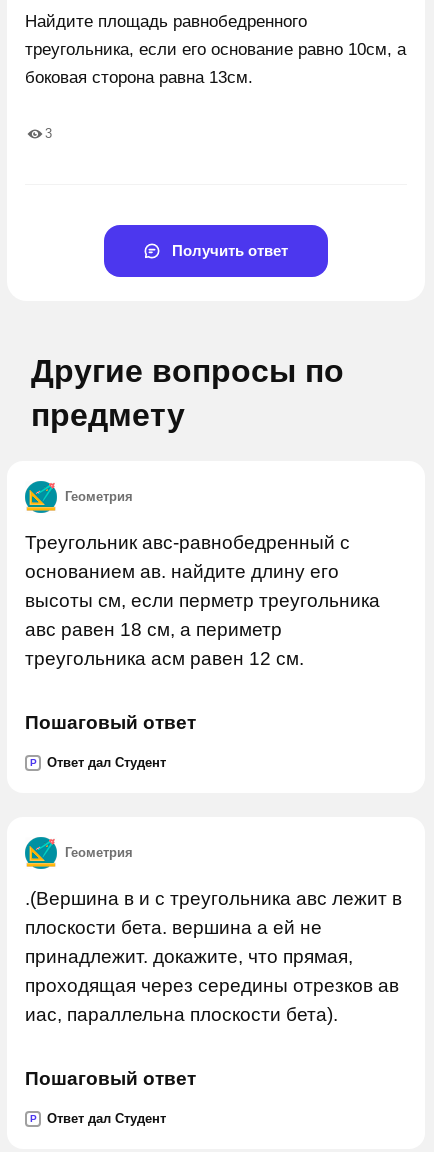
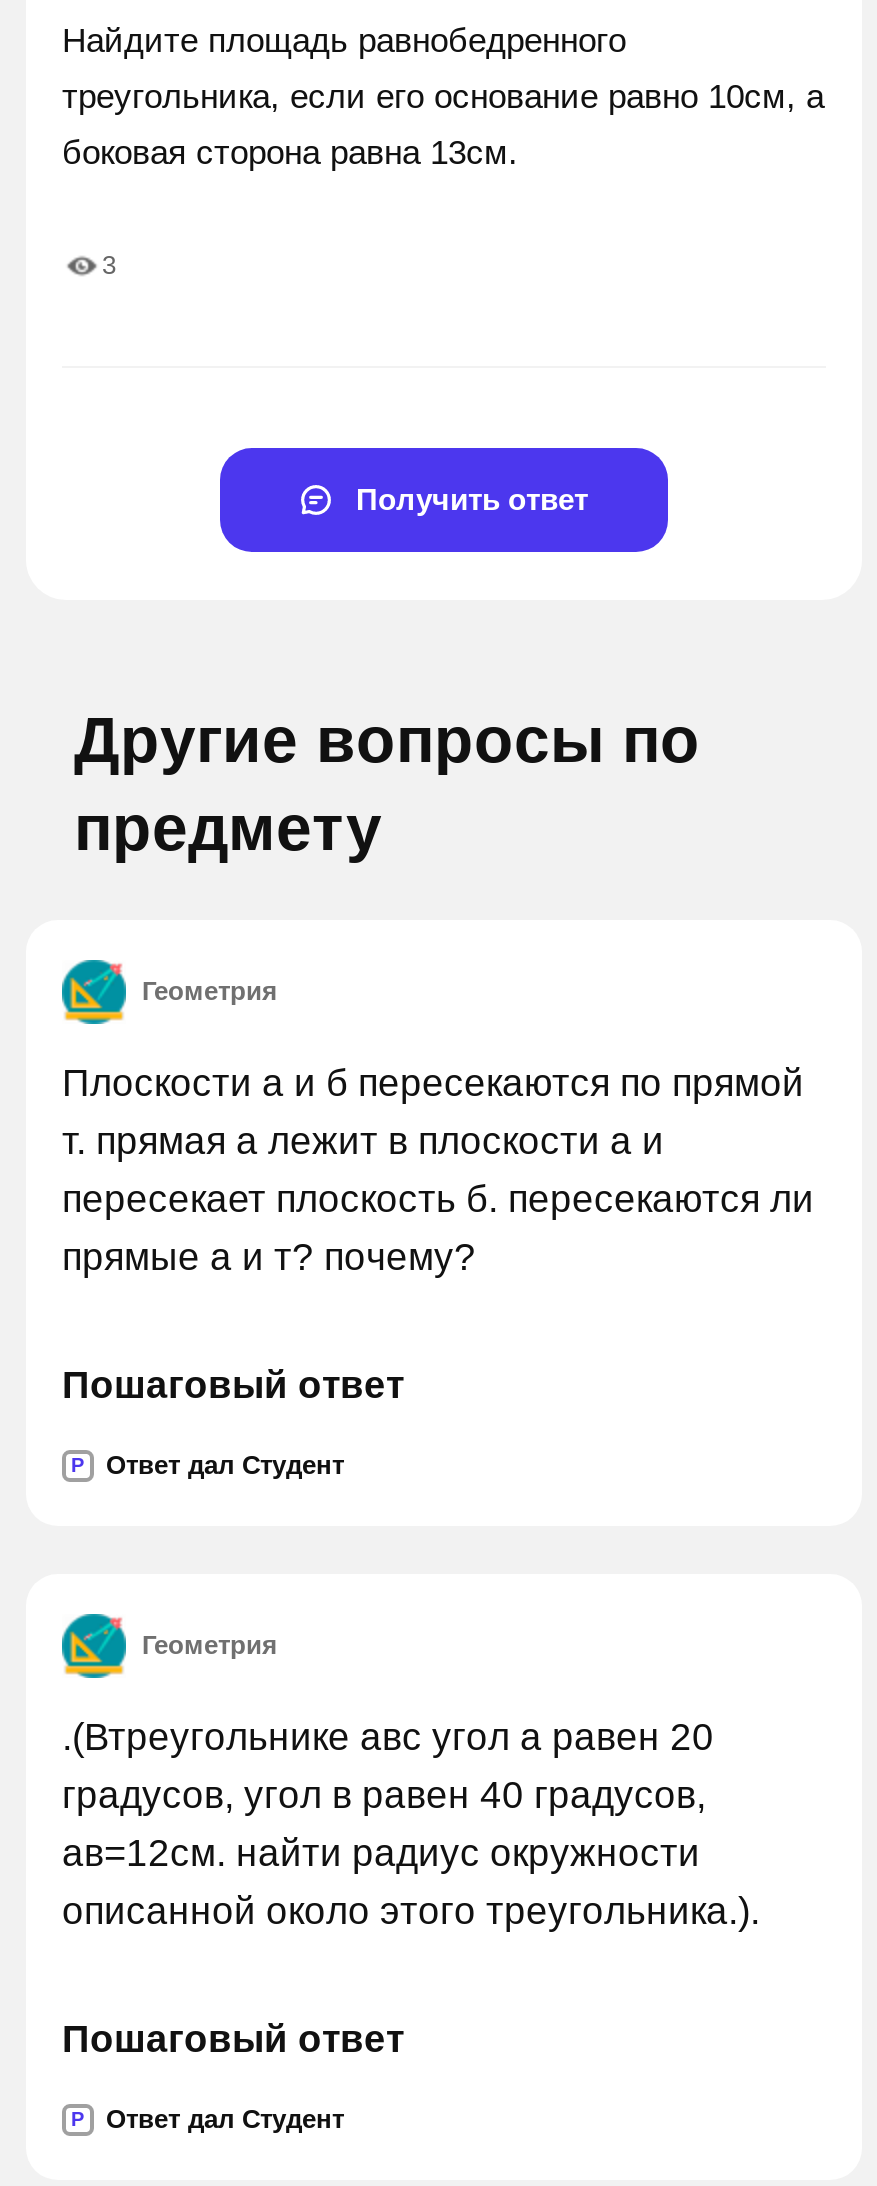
- Треугольник авс-равнобедренный с
- основанием ав. найдите длину его
- высоты см, если перметр треугольника
- авс равен 18 см, а периметр
- треугольника асм равен 12 см.
+ Плоскости а и б пересекаются по прямой
+ т. прямая а лежит в плоскости а и
+ пересекает плоскость б. пересекаются ли
+ прямые а и т? почему?

- .(Вершина в и с треугольника авс лежит в
- плоскости бета. вершина а ей не
- принадлежит. докажите, что прямая,
- проходящая через середины отрезков ав
- иас, параллельна плоскости бета).
+ .(Втреугольнике авс угол а равен 20
+ градусов, угол в равен 40 градусов,
+ ав=12см. найти радиус окружности
+ описанной около этого треугольника.).
